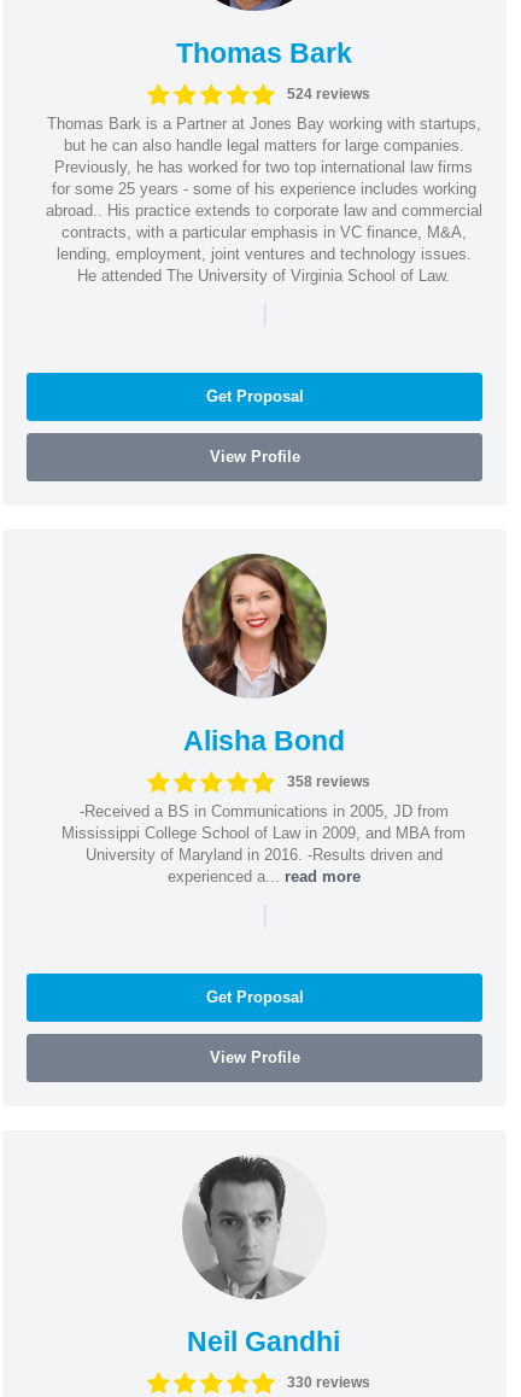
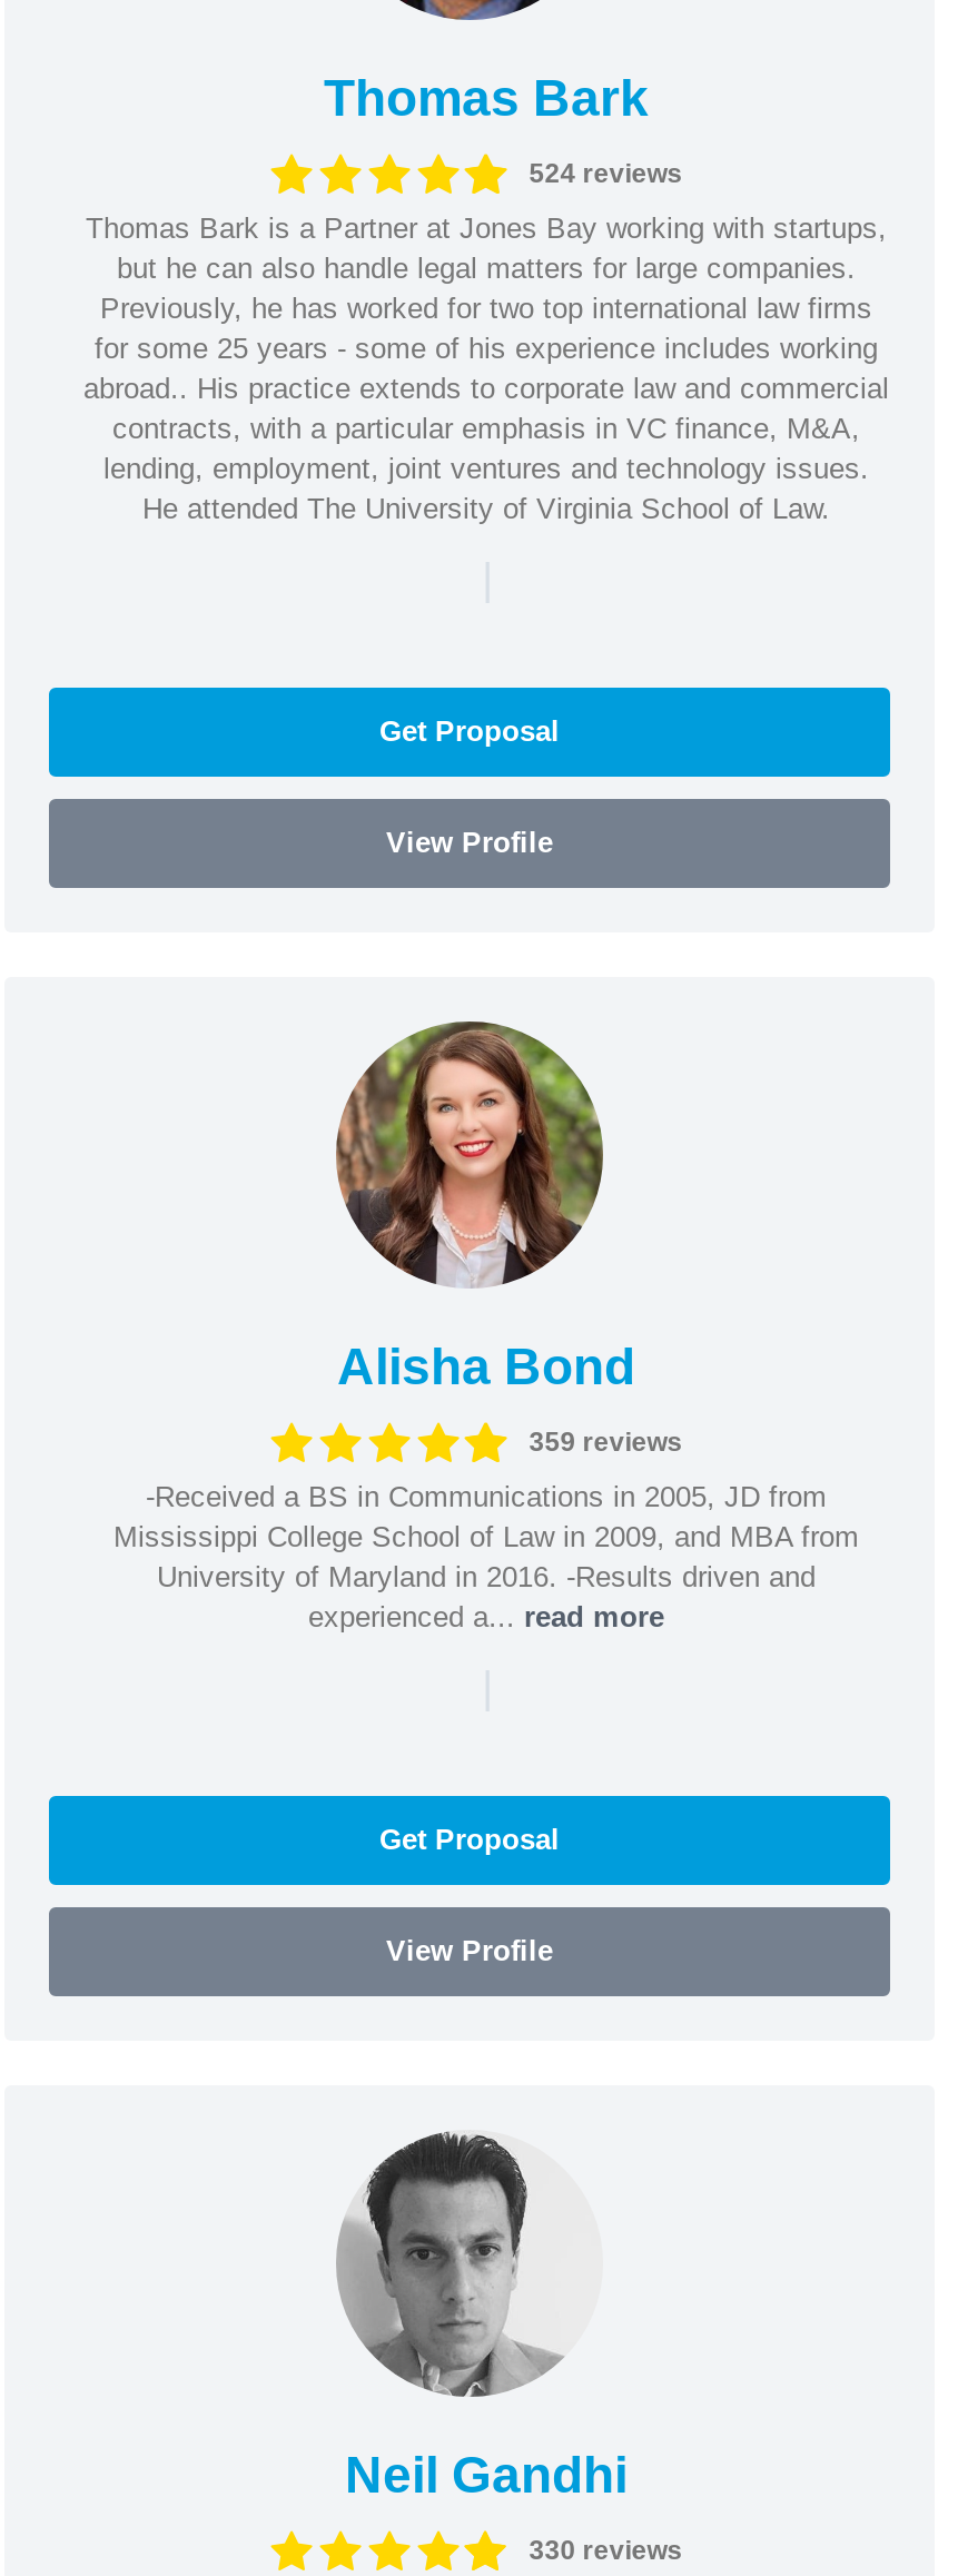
- 358 reviews
+ 359 reviews
